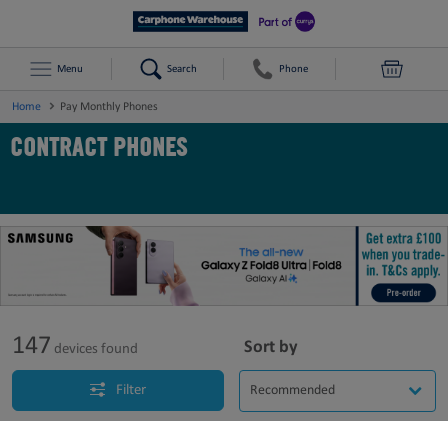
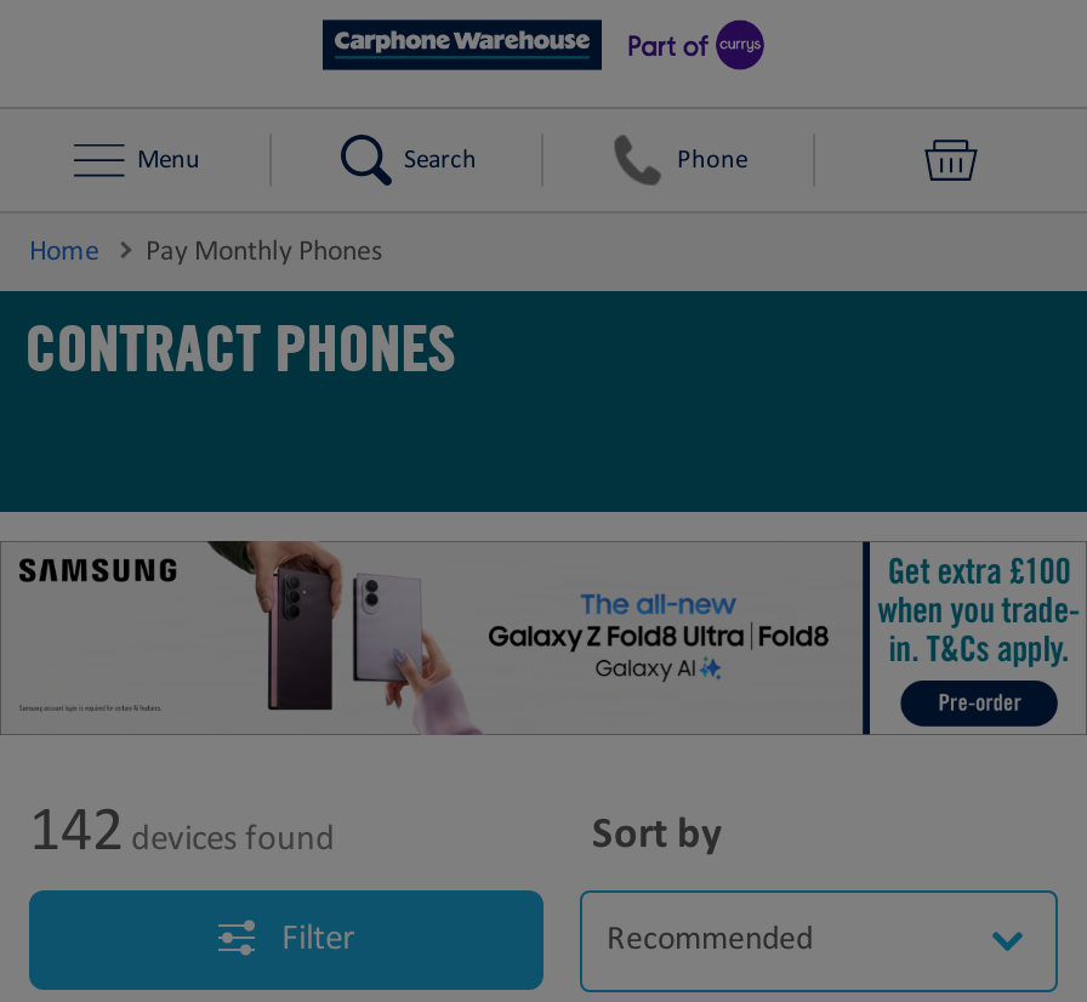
- 147devices found
+ 142devices found
